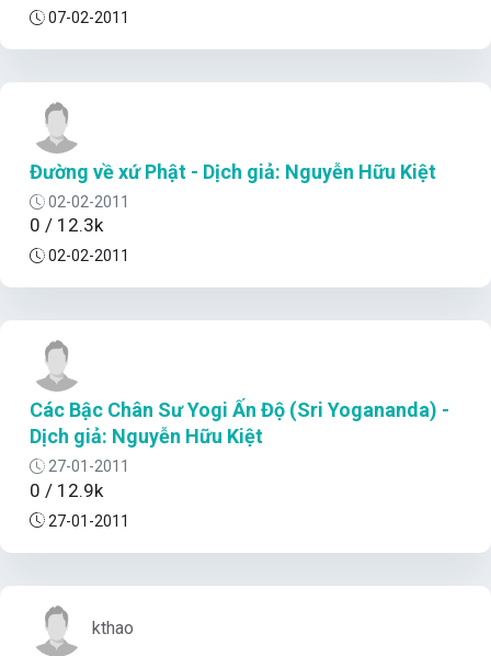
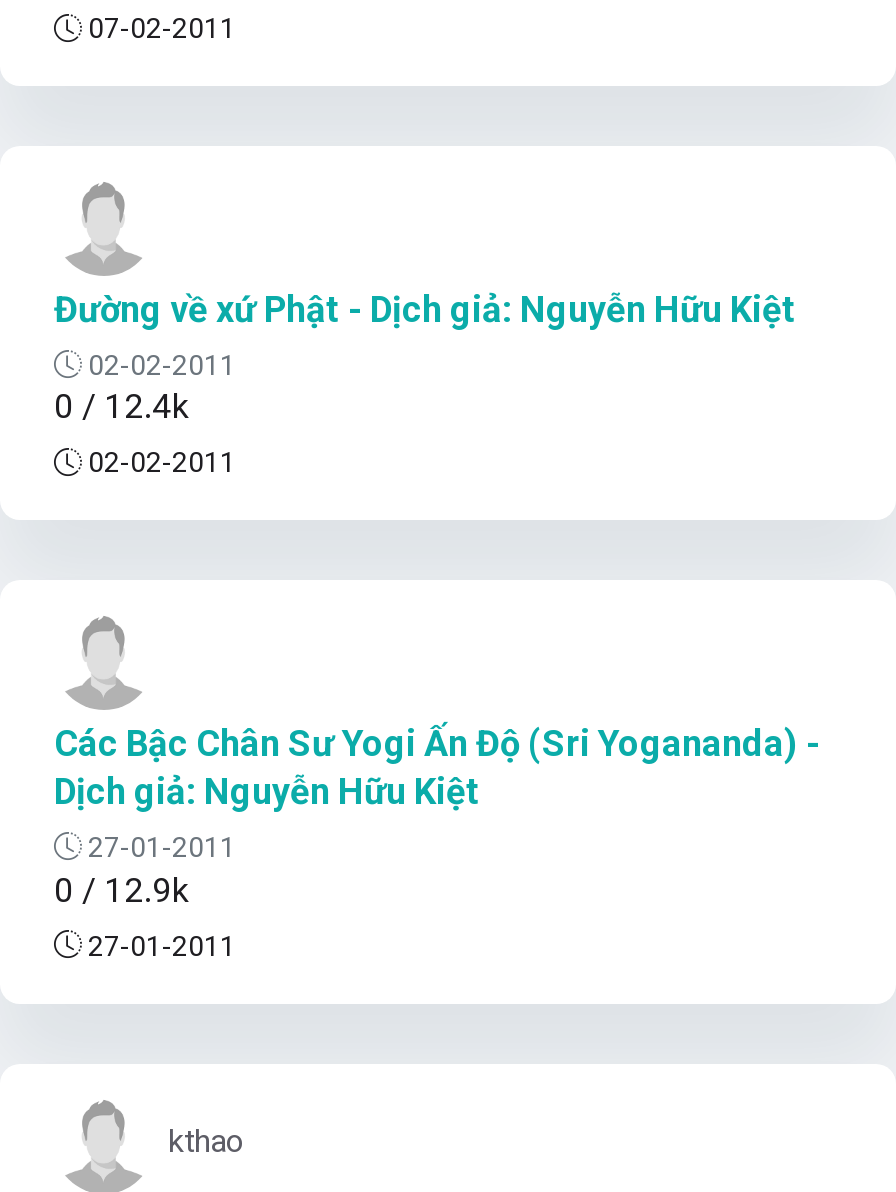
- 0 / 12.3k
+ 0 / 12.4k
